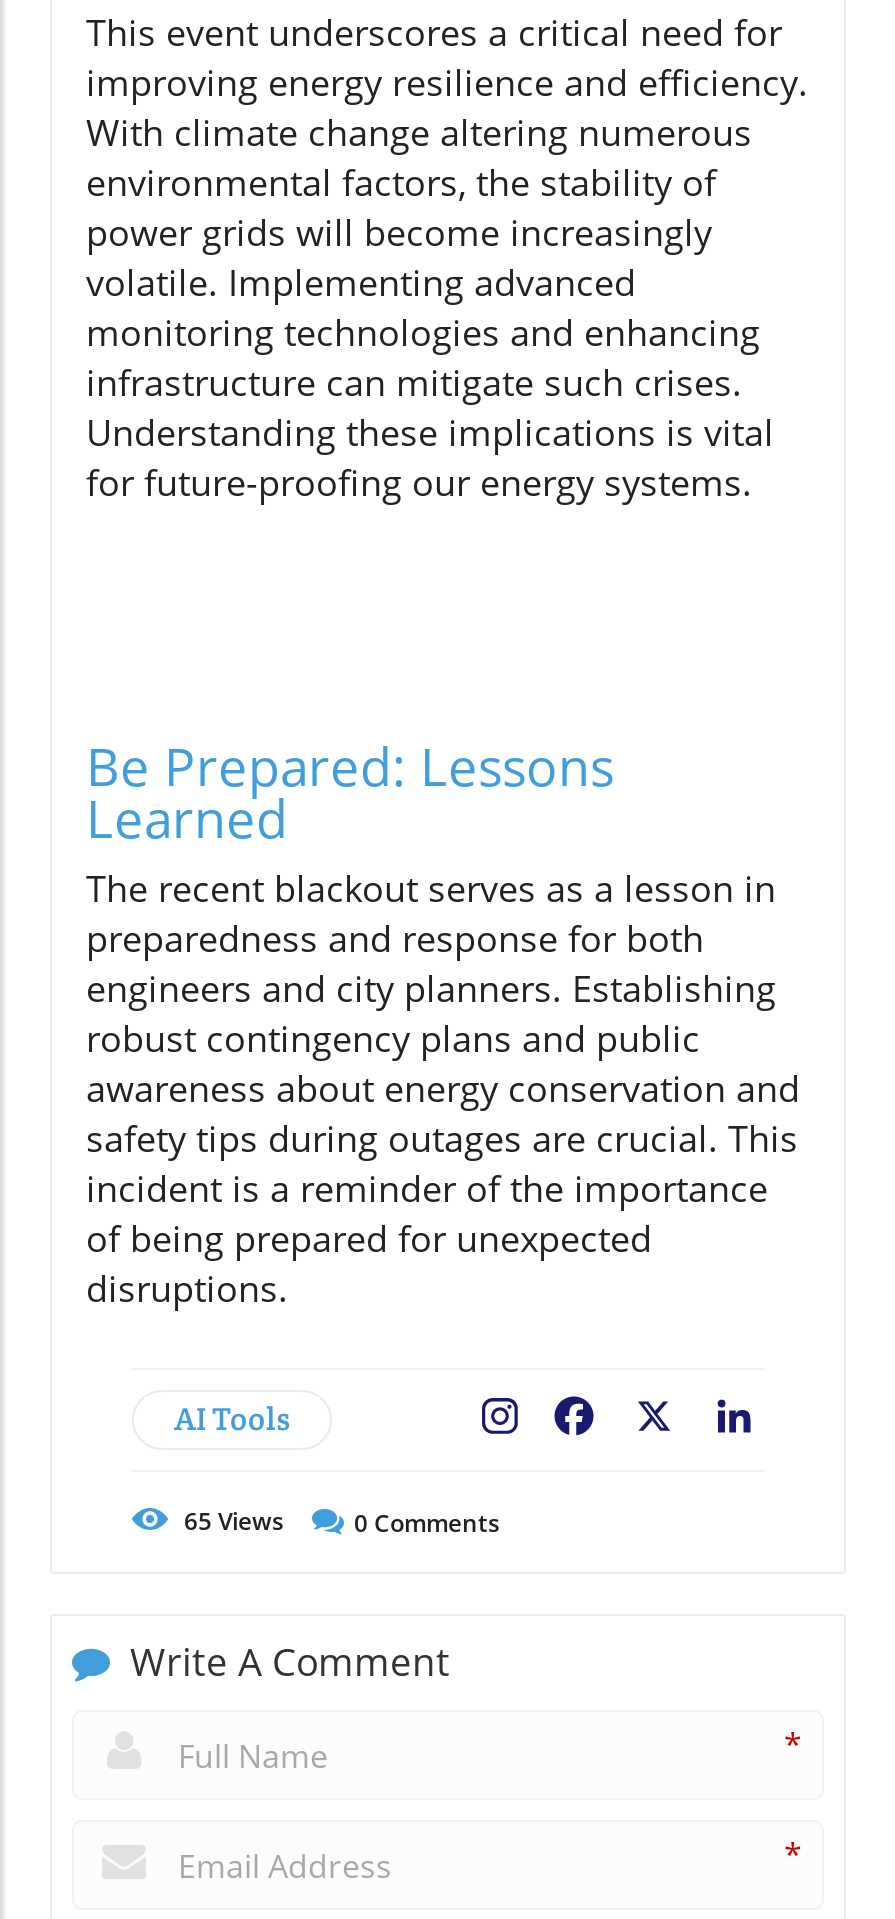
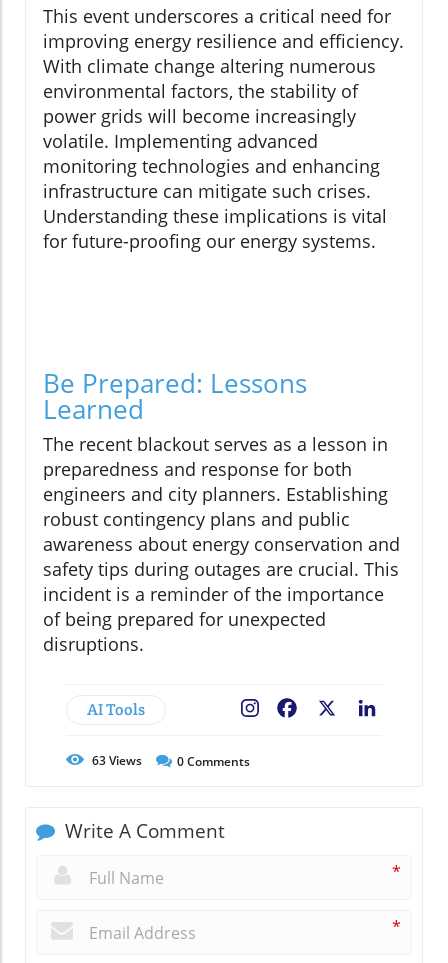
- 65 Views
+ 63 Views
